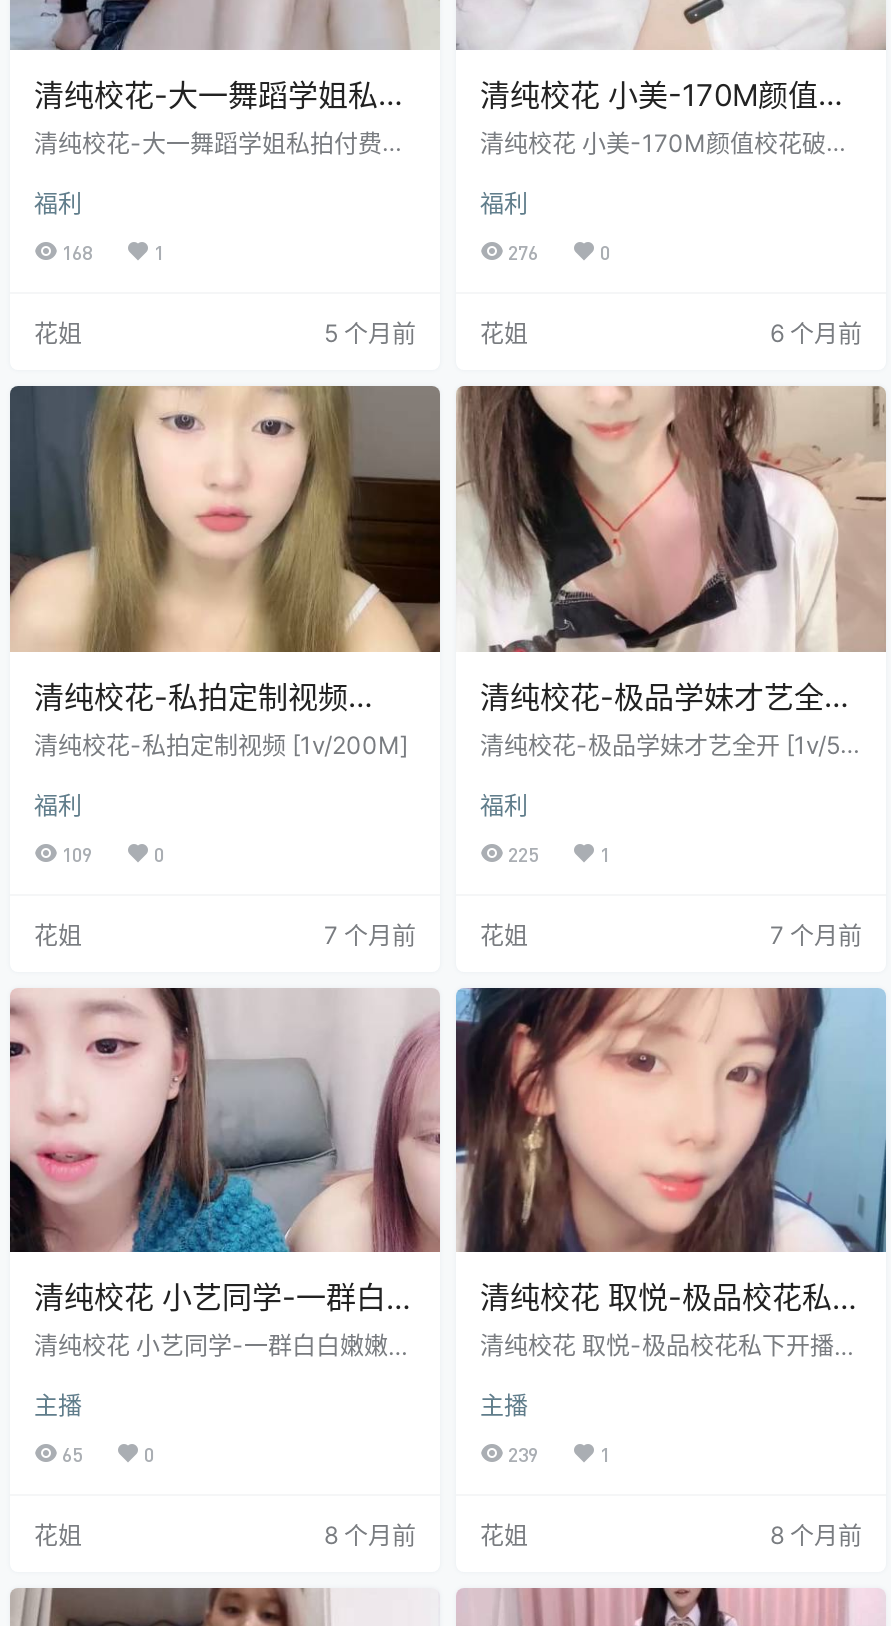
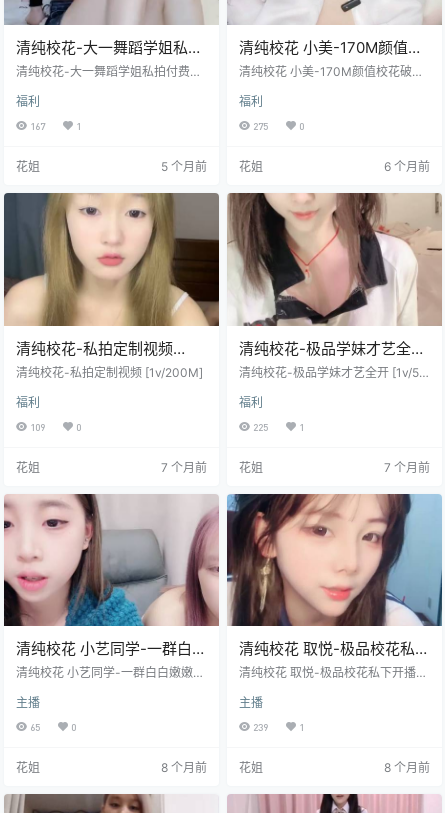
- 168
+ 167

- 276
+ 275
